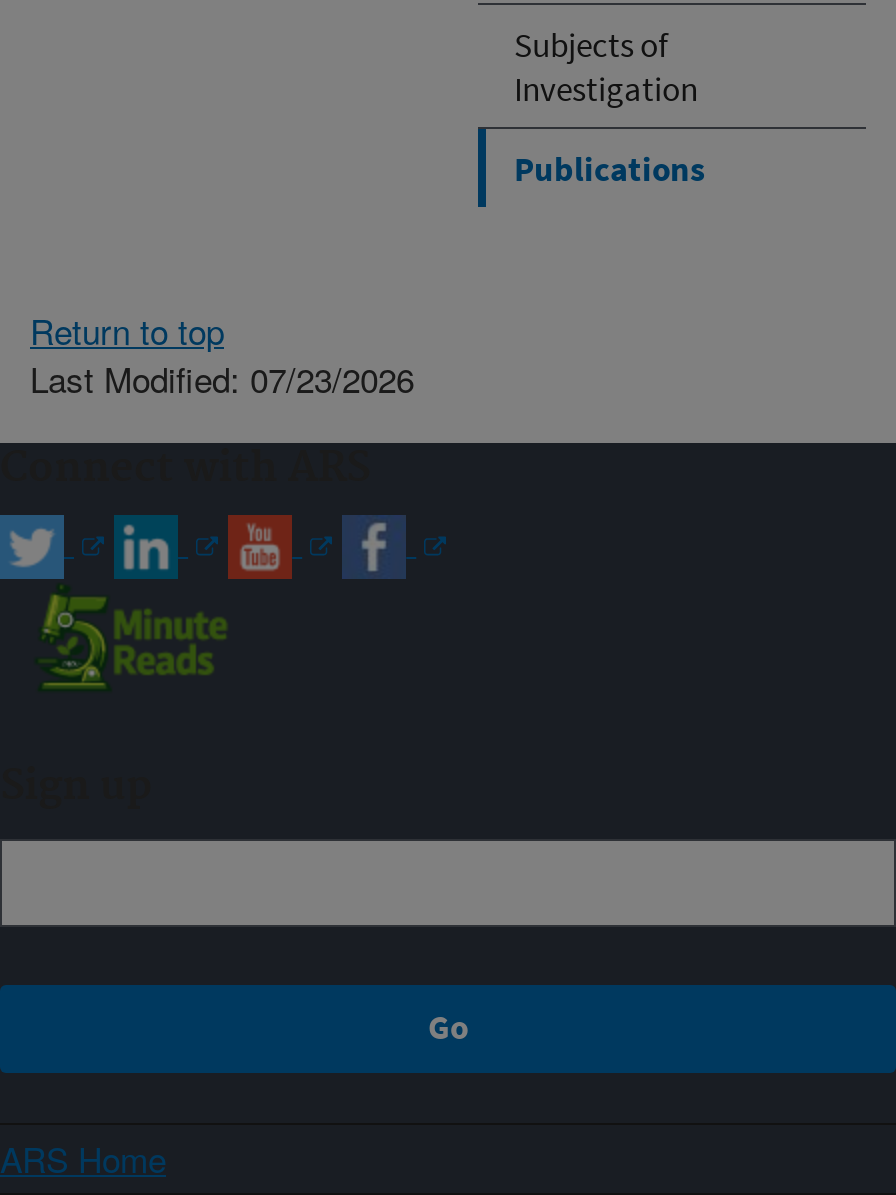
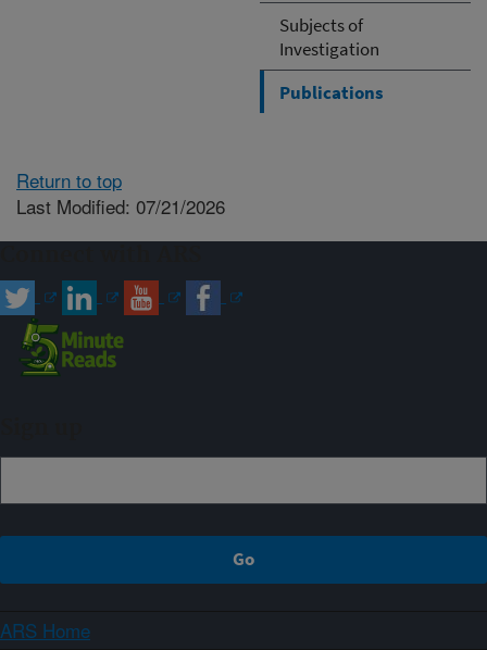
- Last Modified: 07/23/2026
+ Last Modified: 07/21/2026
